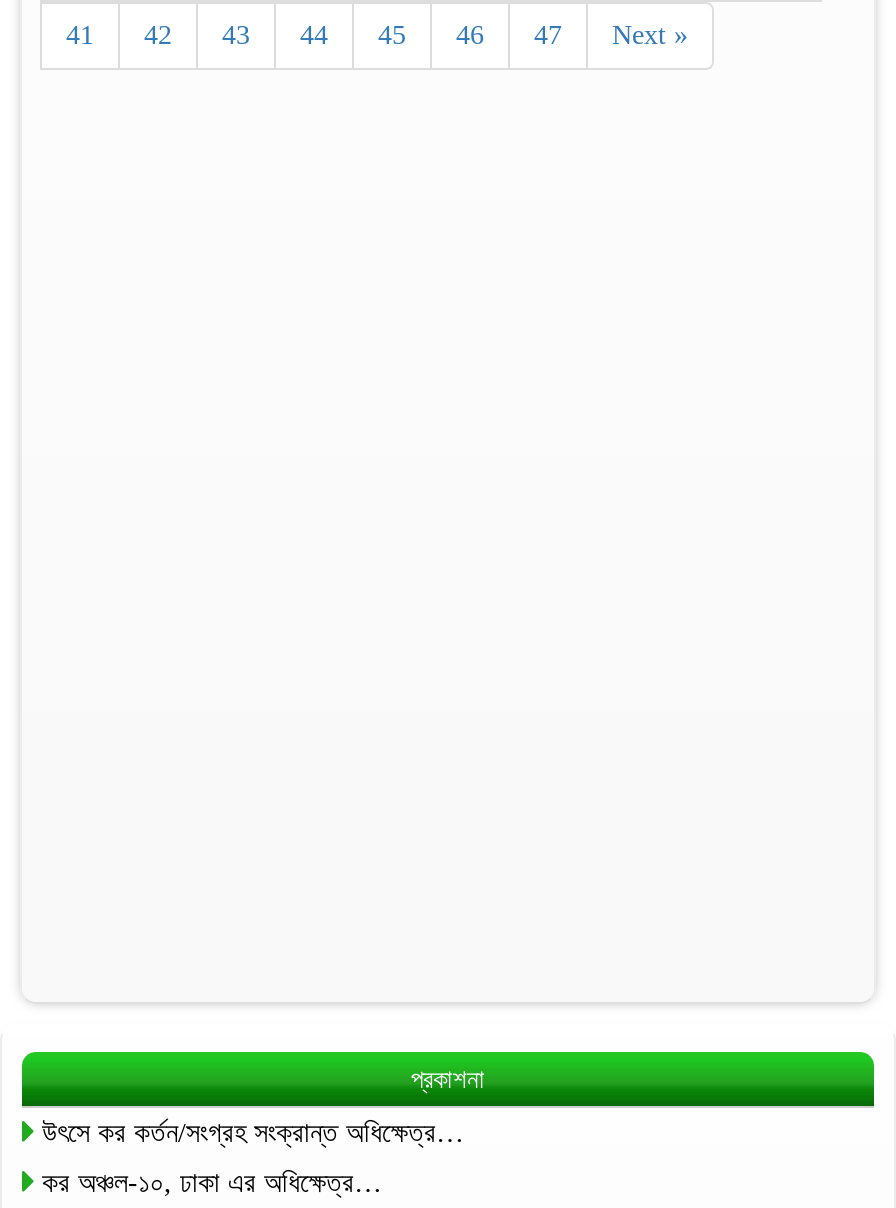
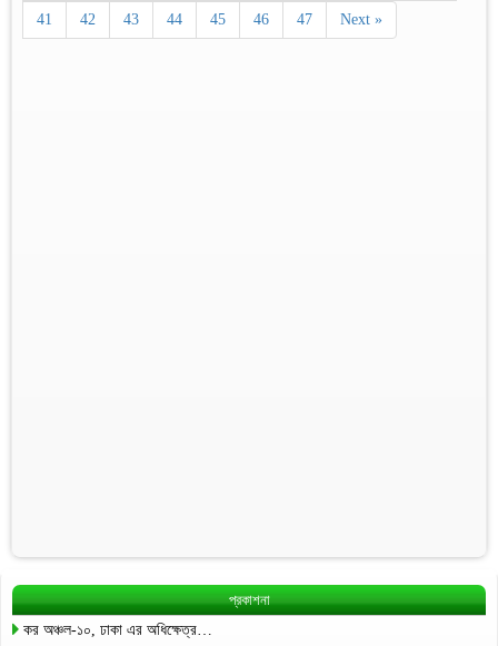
- উৎসে কর কর্তন/সংগ্রহ সংক্রান্ত অধিক্ষেত্র…
